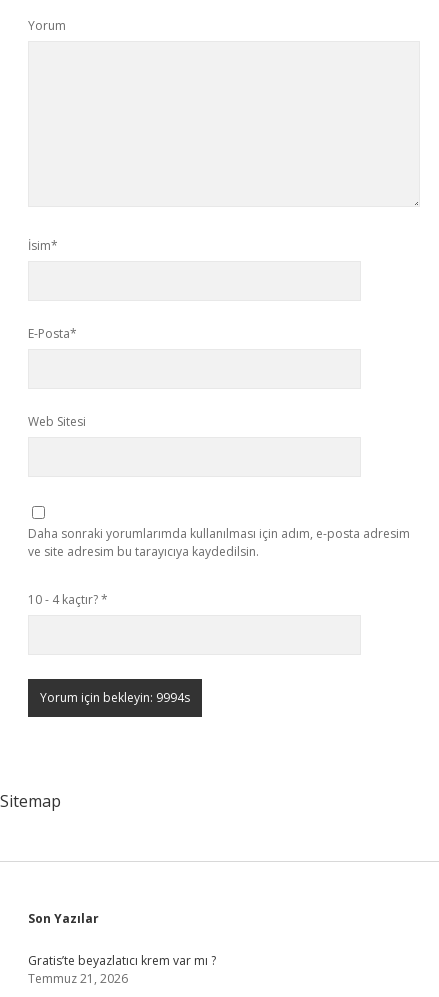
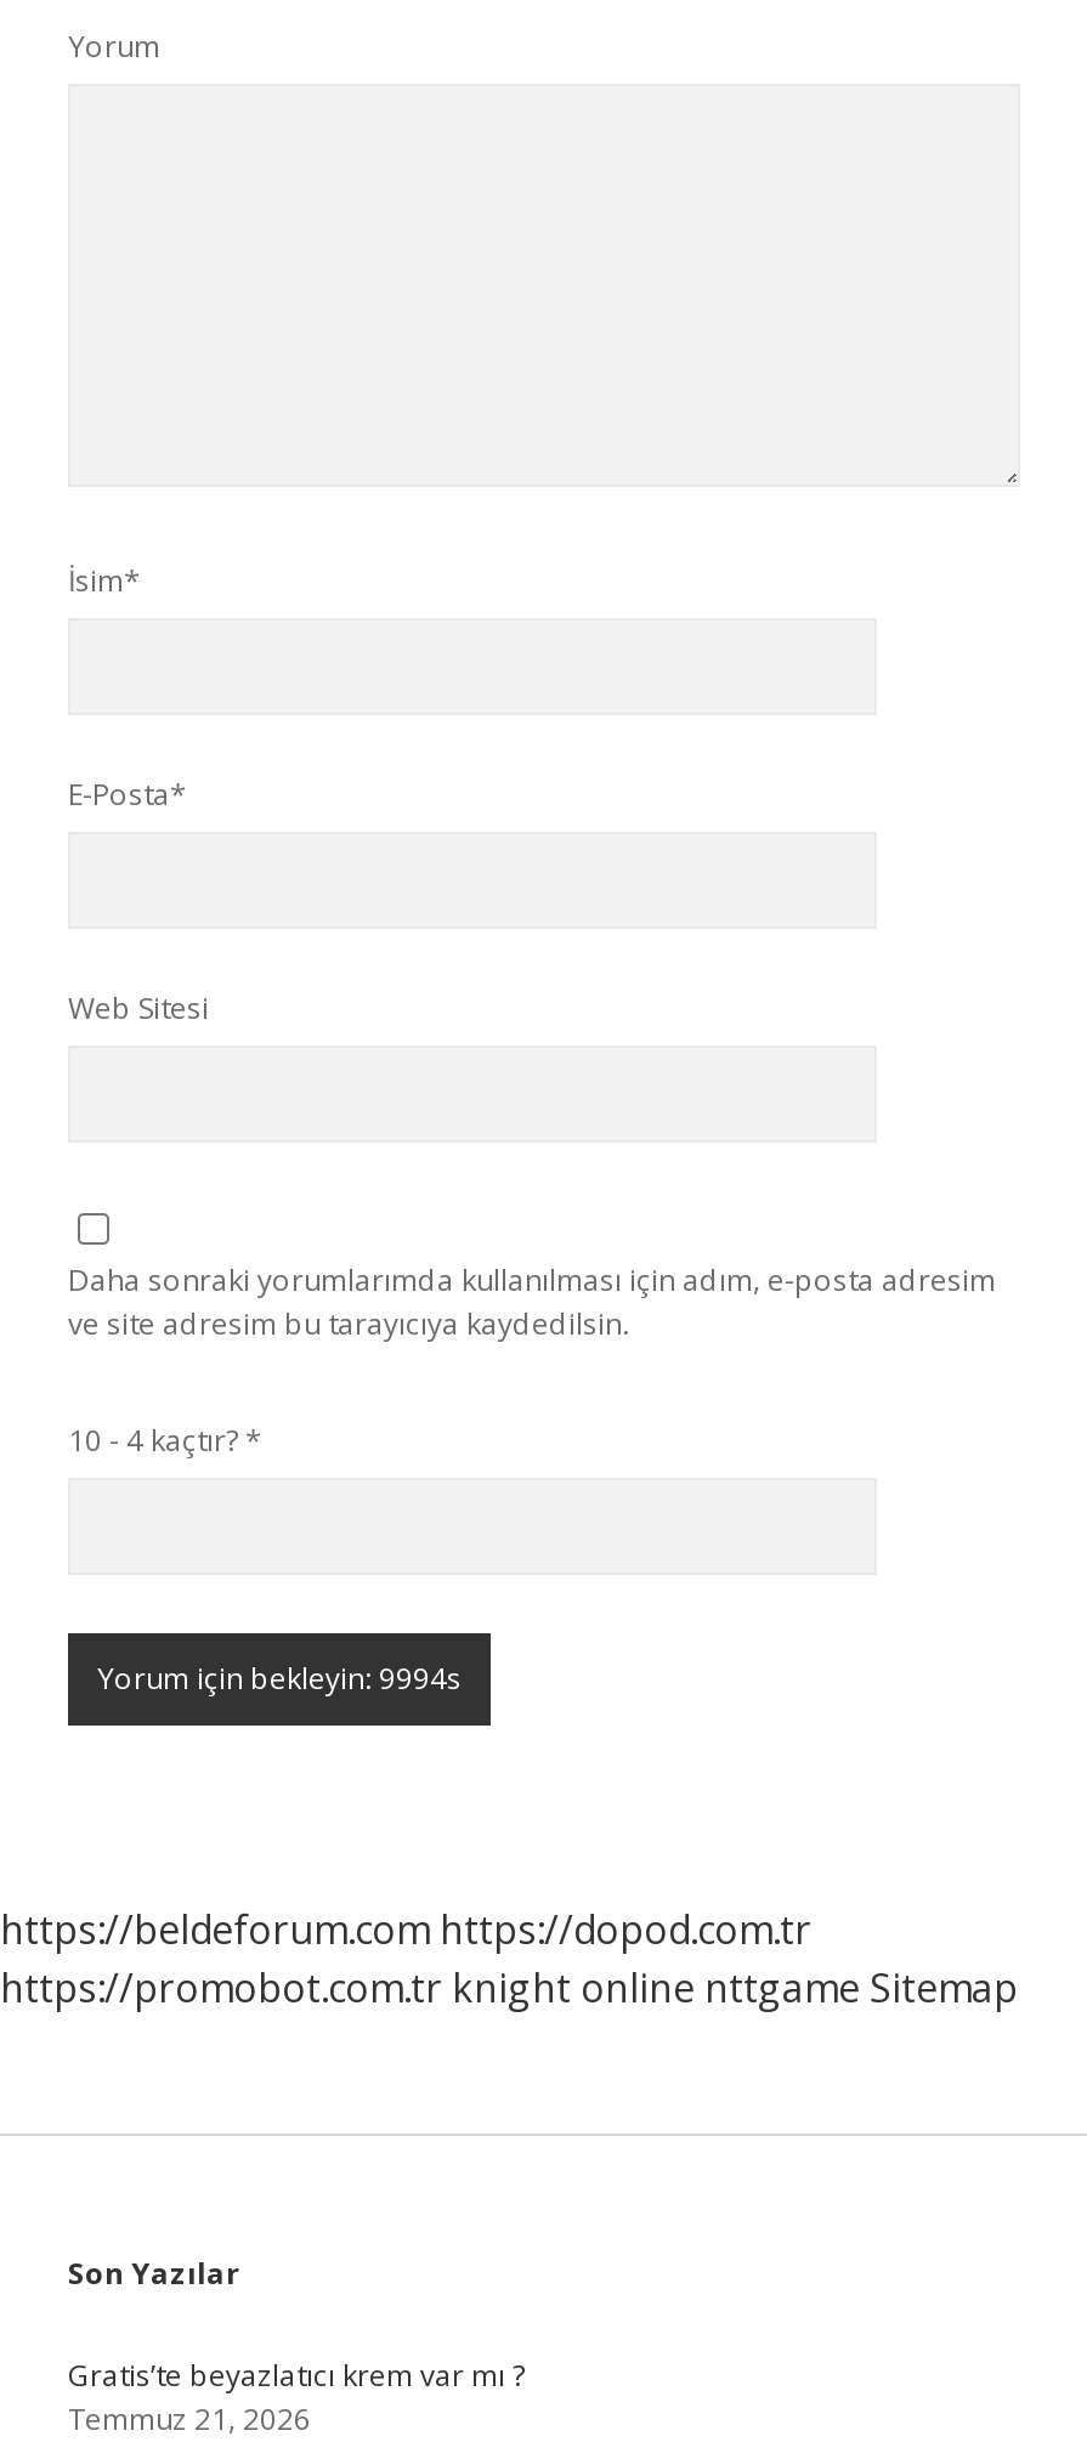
- Sitemap
+ https://beldeforum.com https://dopod.com.tr
+ https://promobot.com.tr knight online nttgame Sitemap
